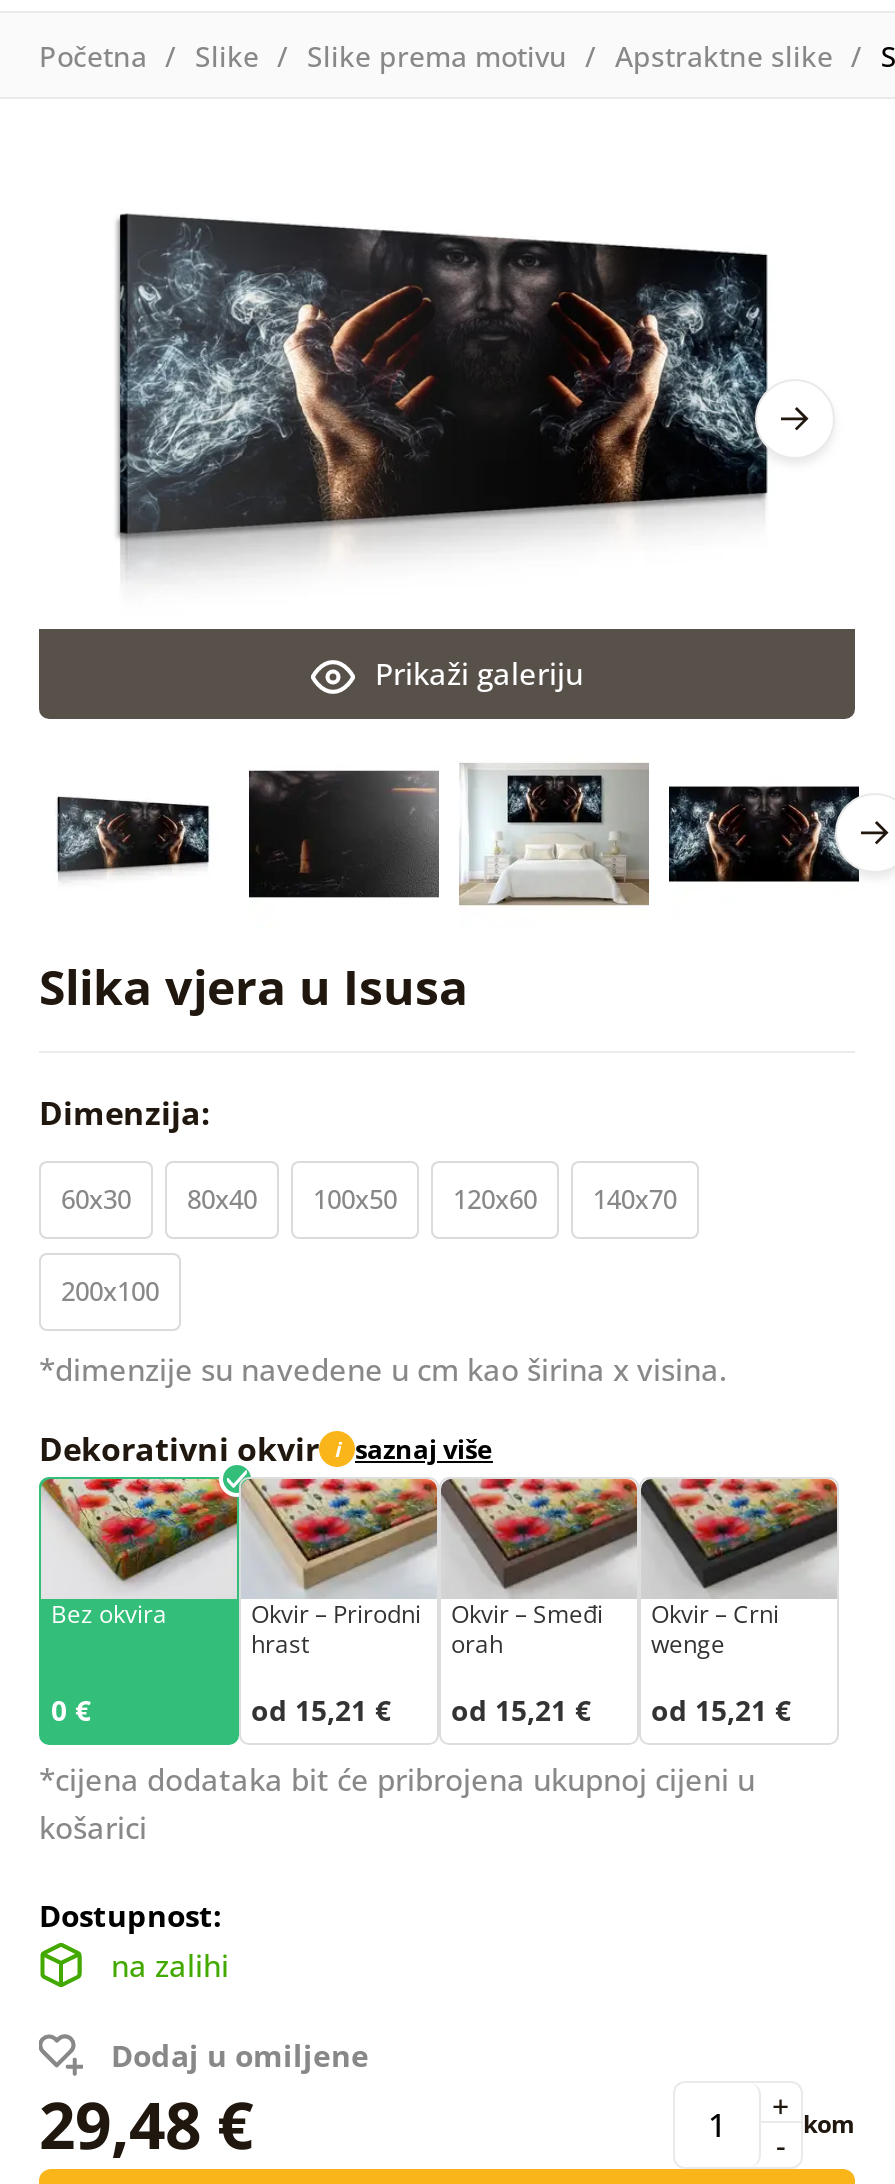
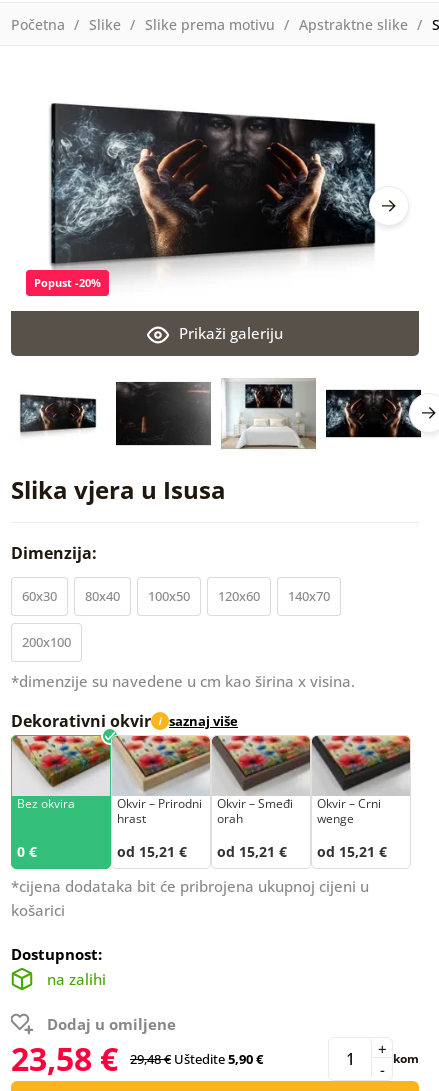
+ Popust -20%

- 29,48 €
+ 23,58 €
+ 29,48 € Uštedite5,90 €
